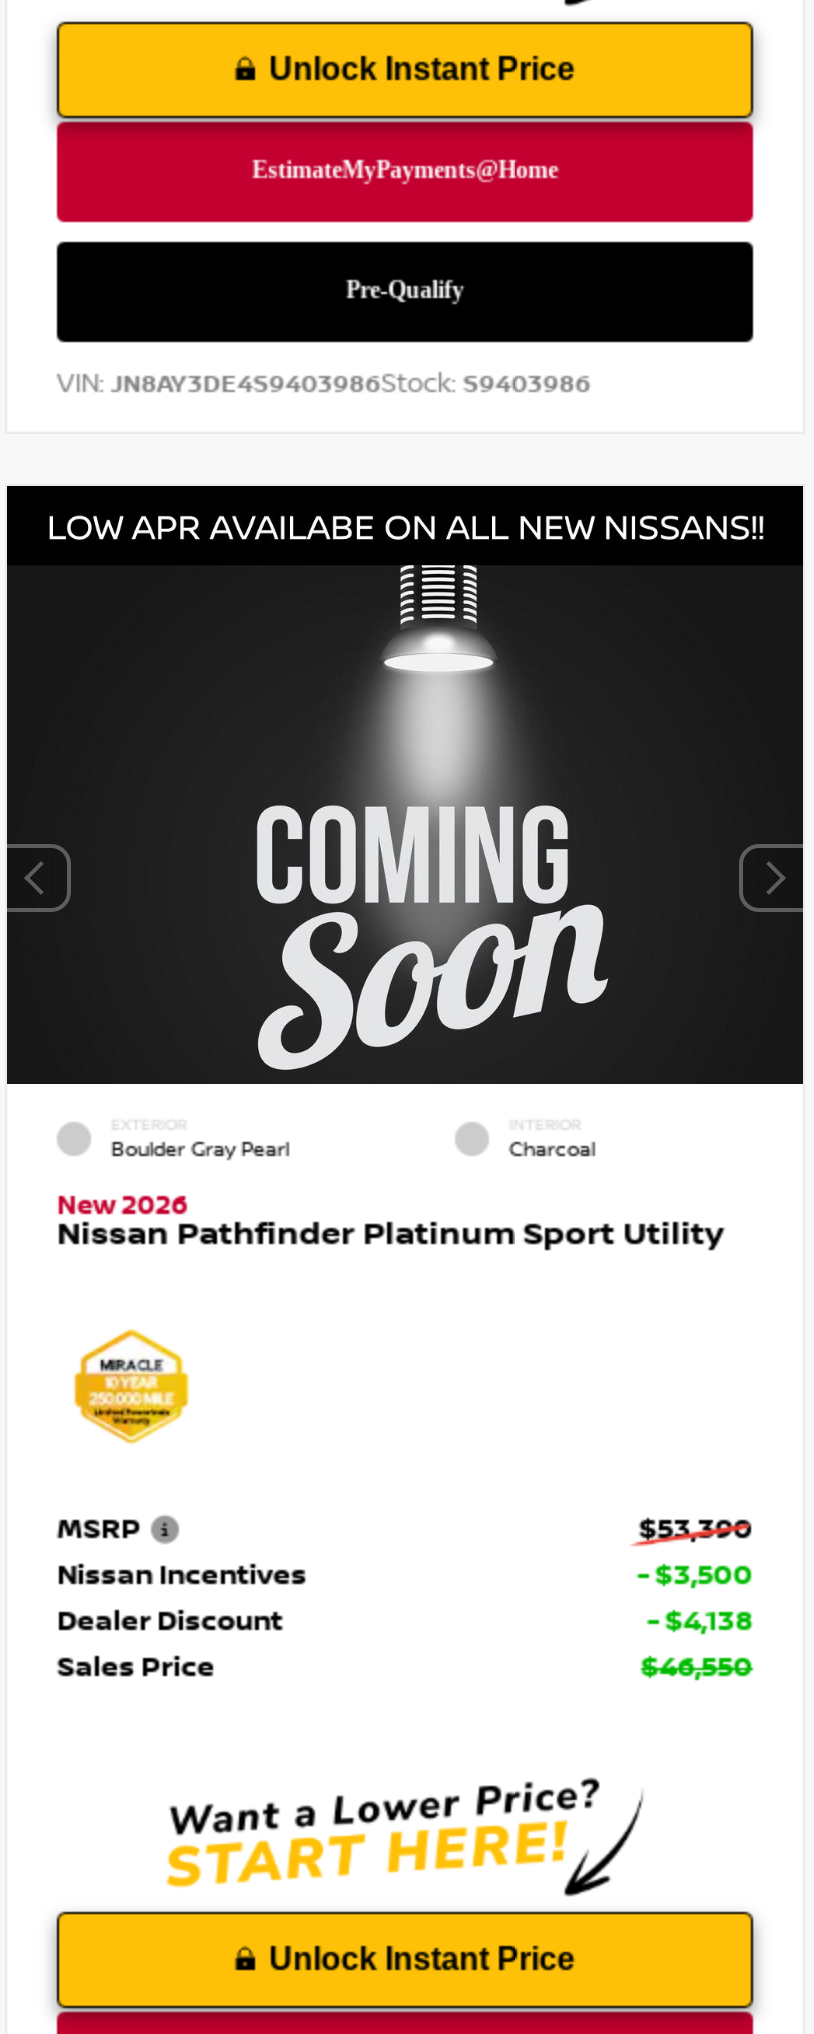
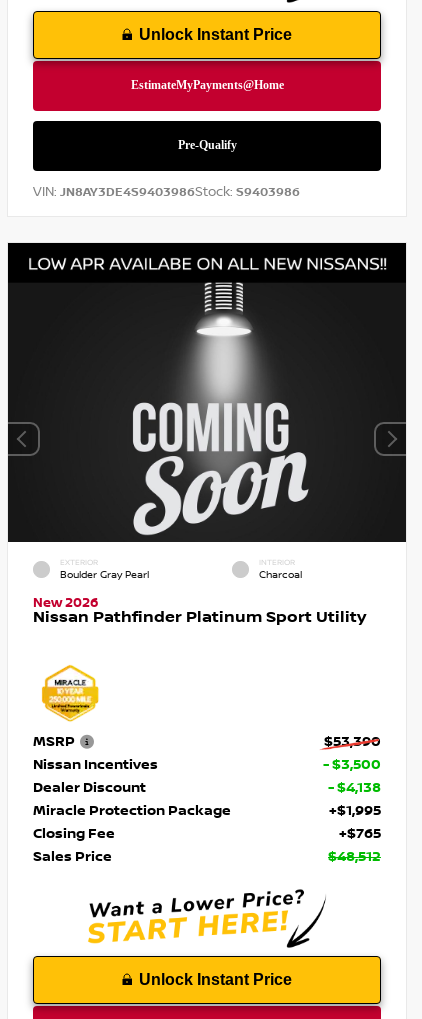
moved up: MSRP | $53,390 | Nissan Incentives | - $3,500 | Dealer Discount | - $4,138

+ Miracle Protection Package
+ +$1,995
+ Closing Fee
+ +$765

moved down: Sales Price

- $46,550
+ $48,512
